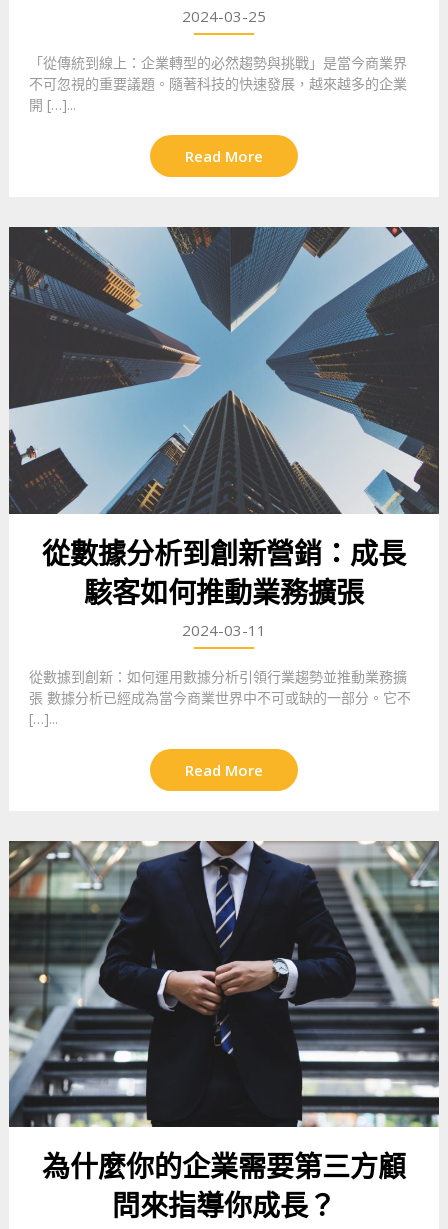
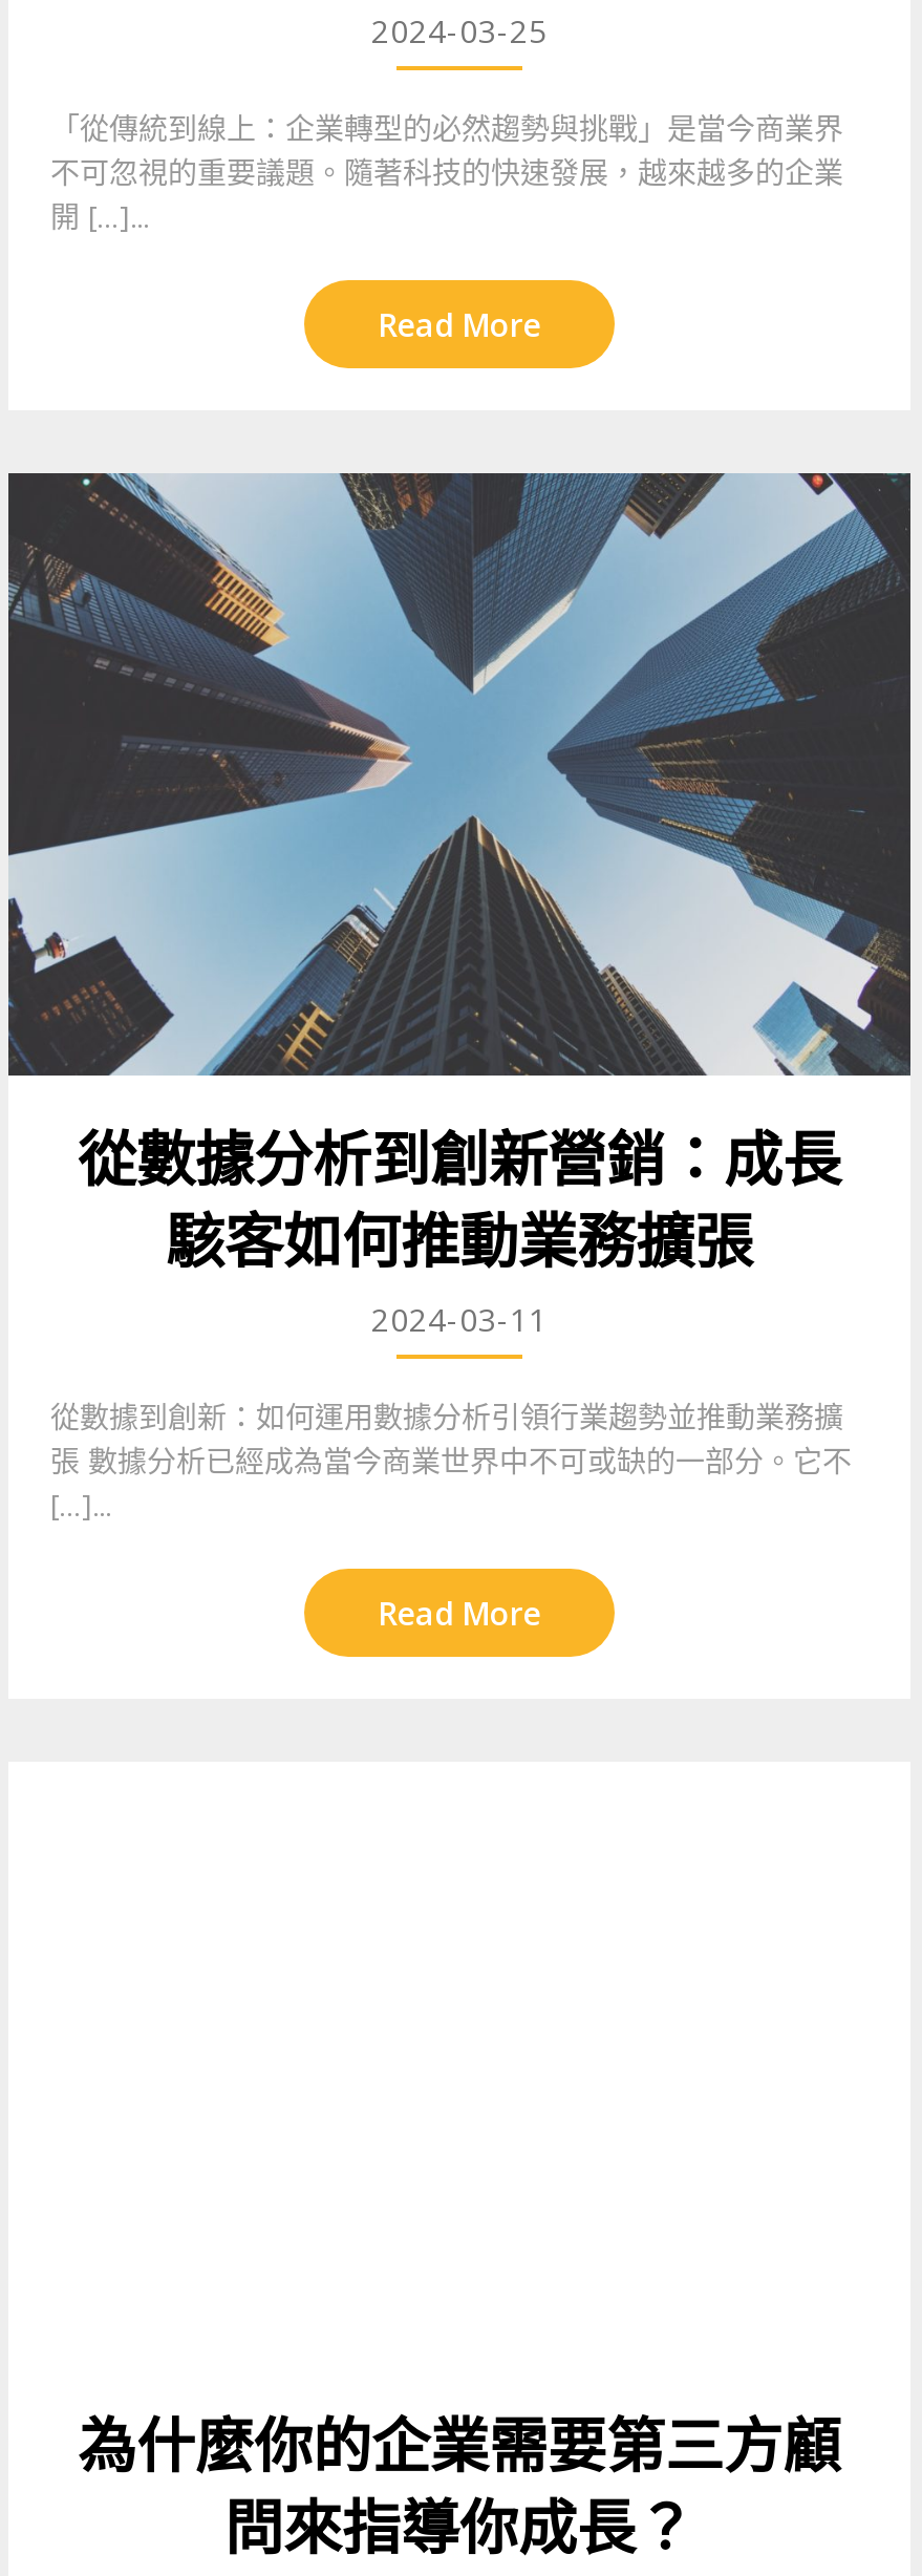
- [image]
